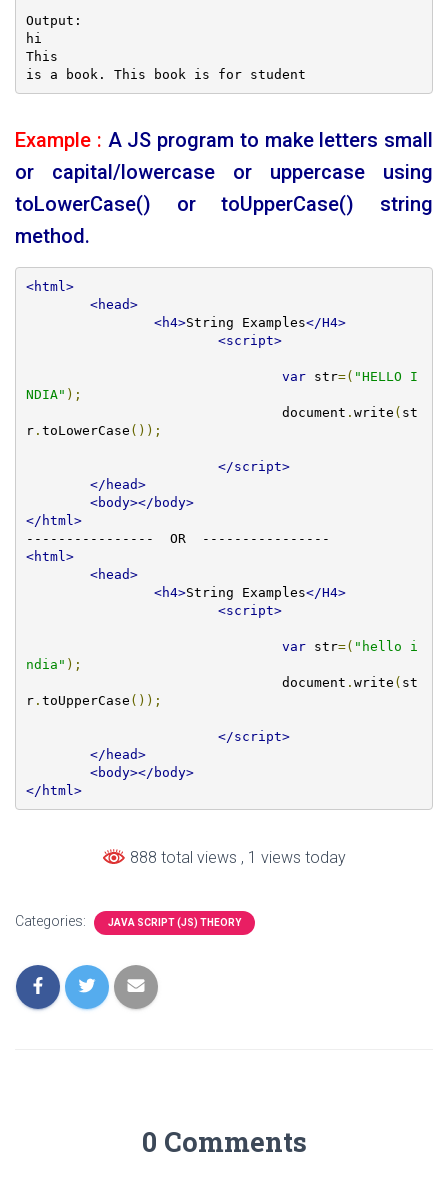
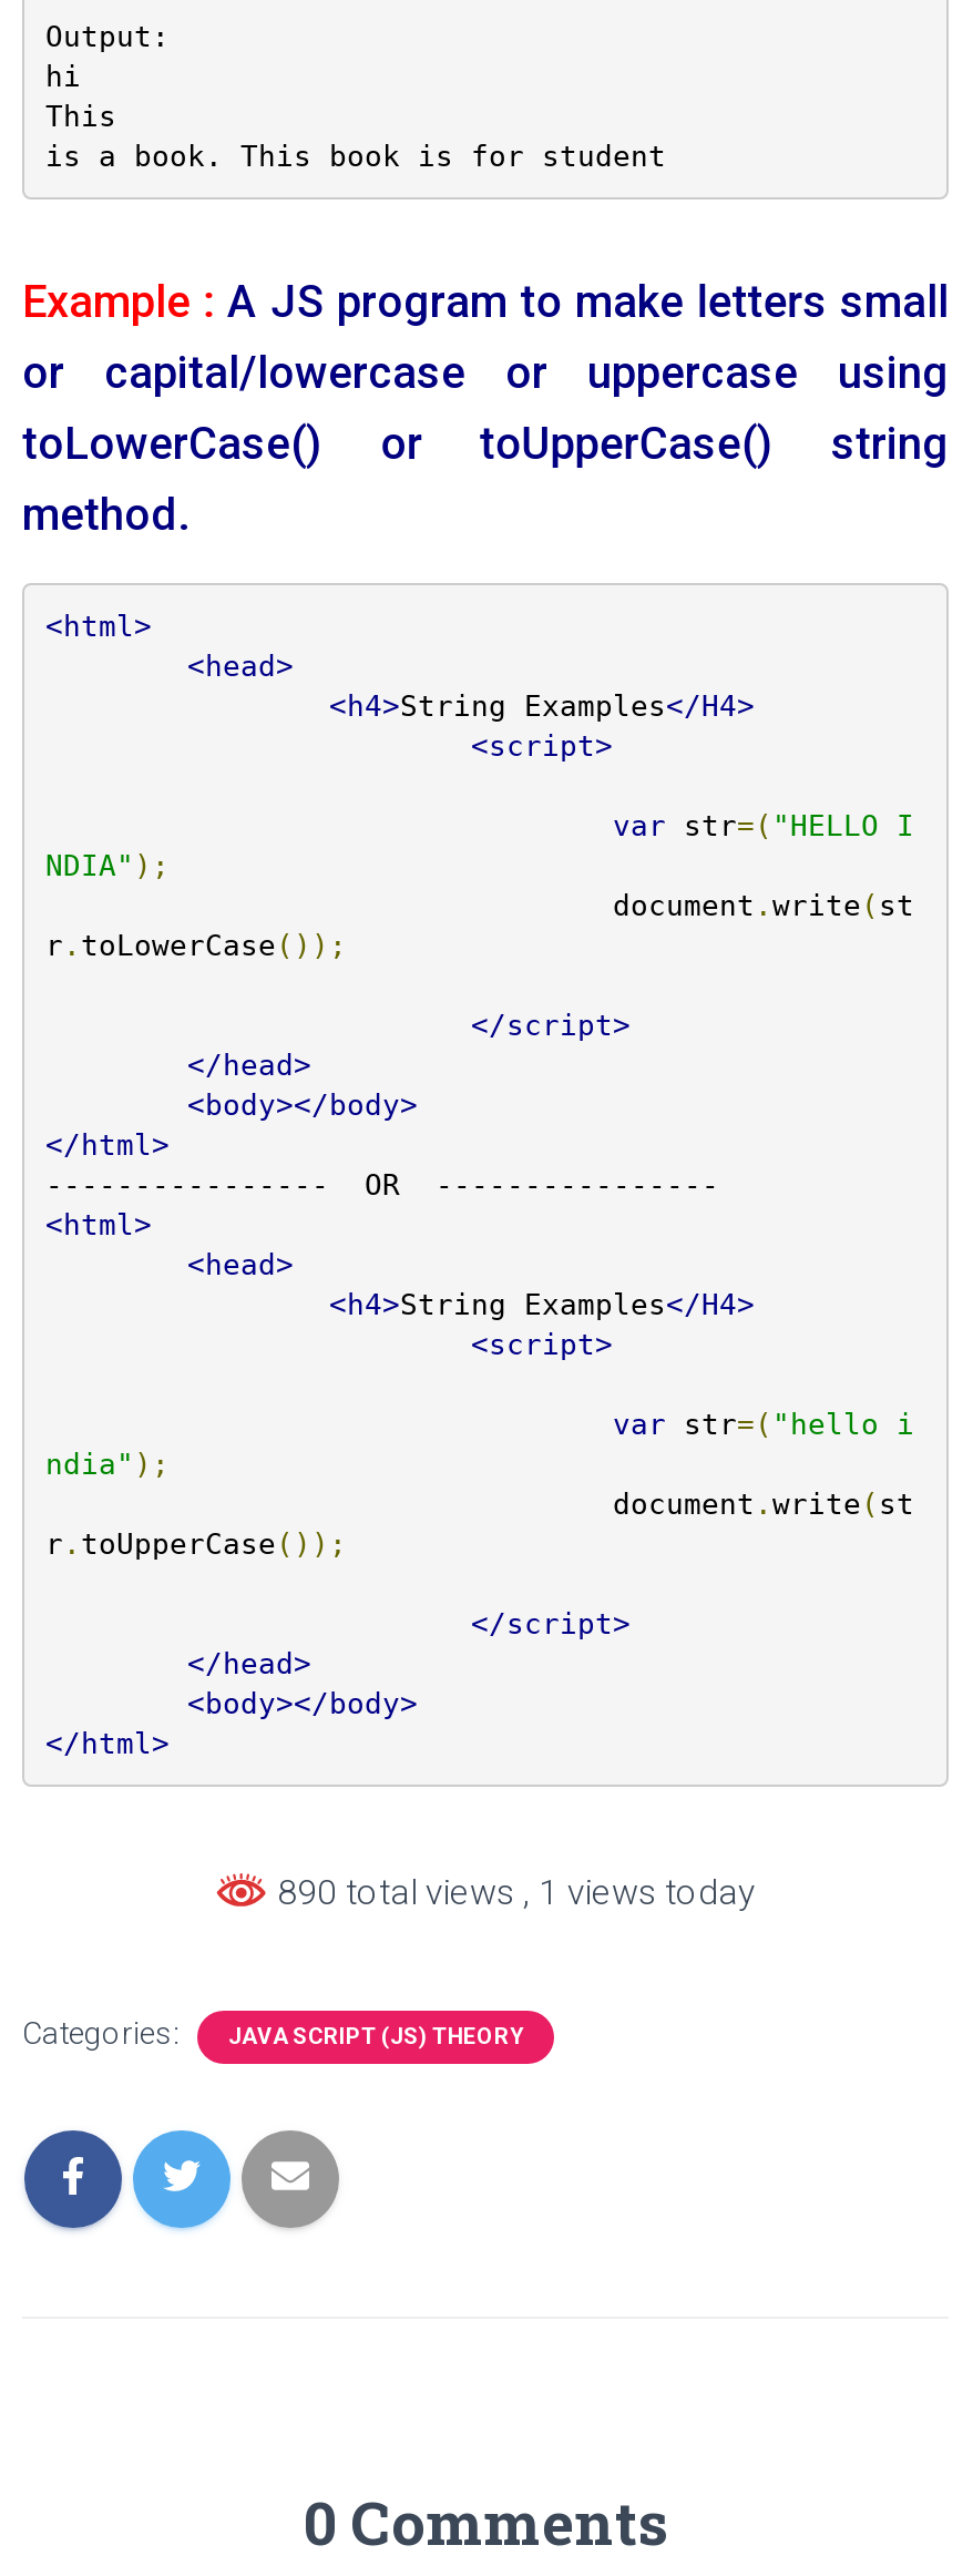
- 888 total views, 1 views today
+ 890 total views, 1 views today
